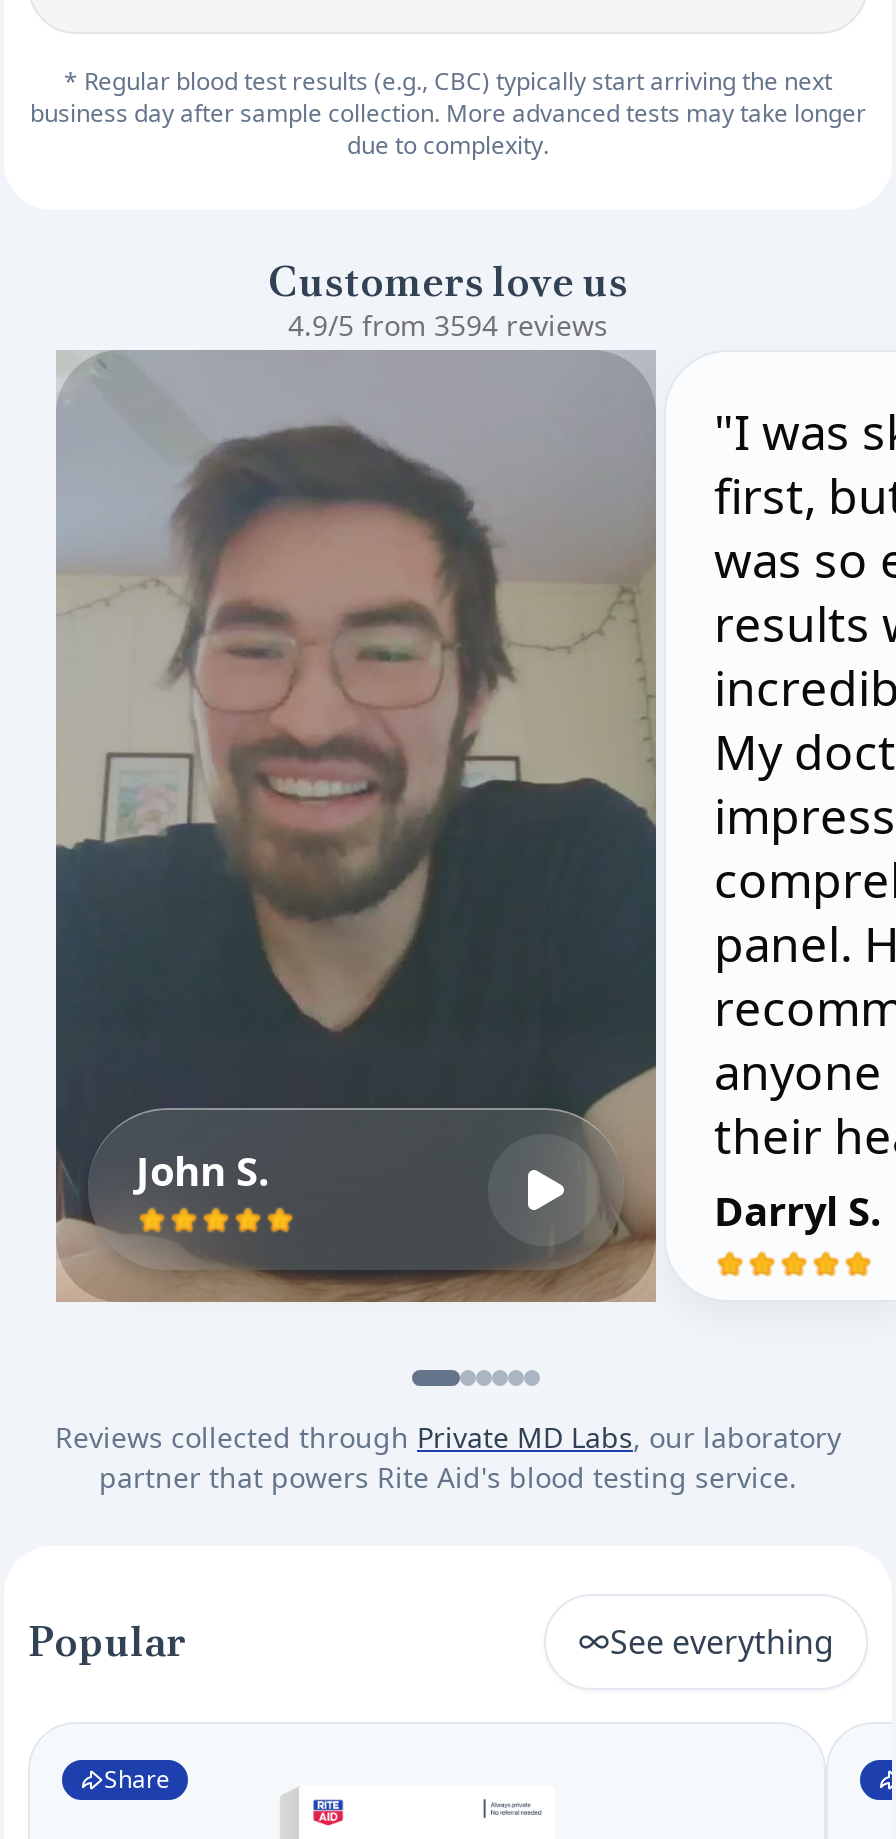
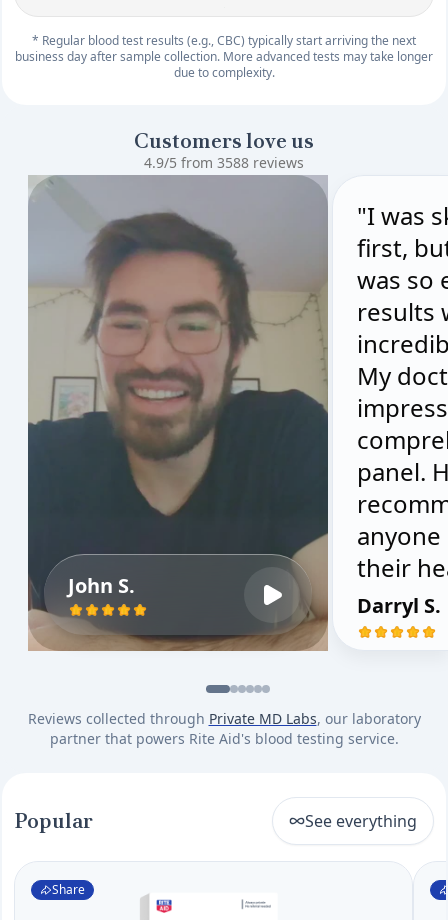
- 4.9/5 from 3594 reviews
+ 4.9/5 from 3588 reviews
